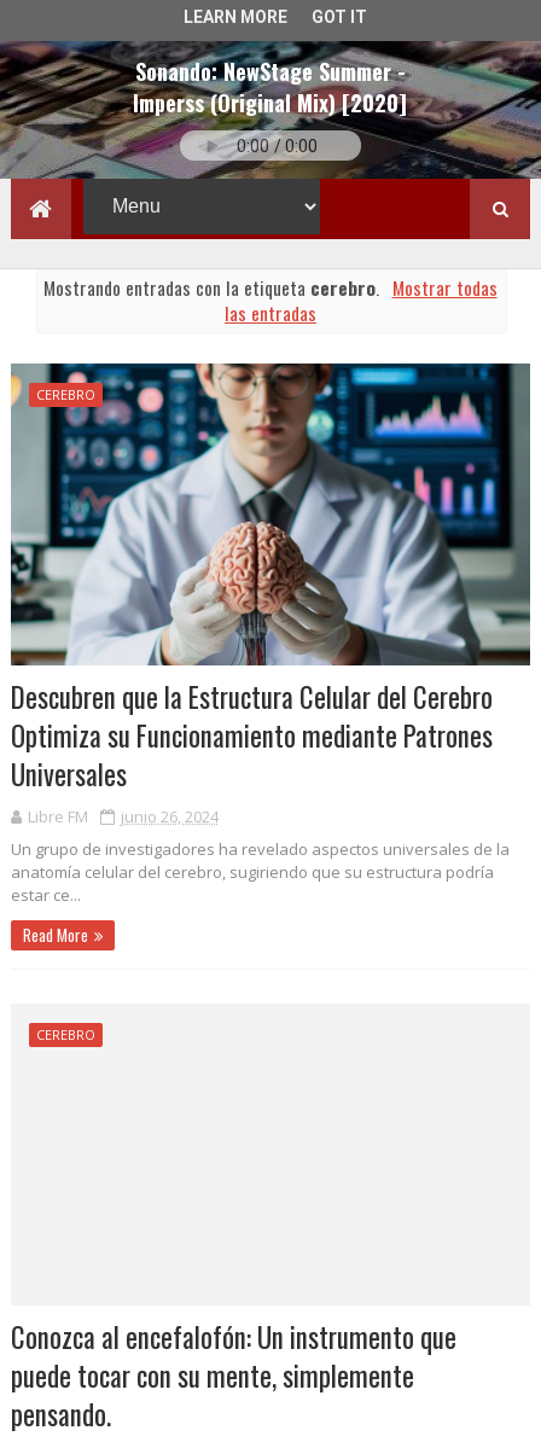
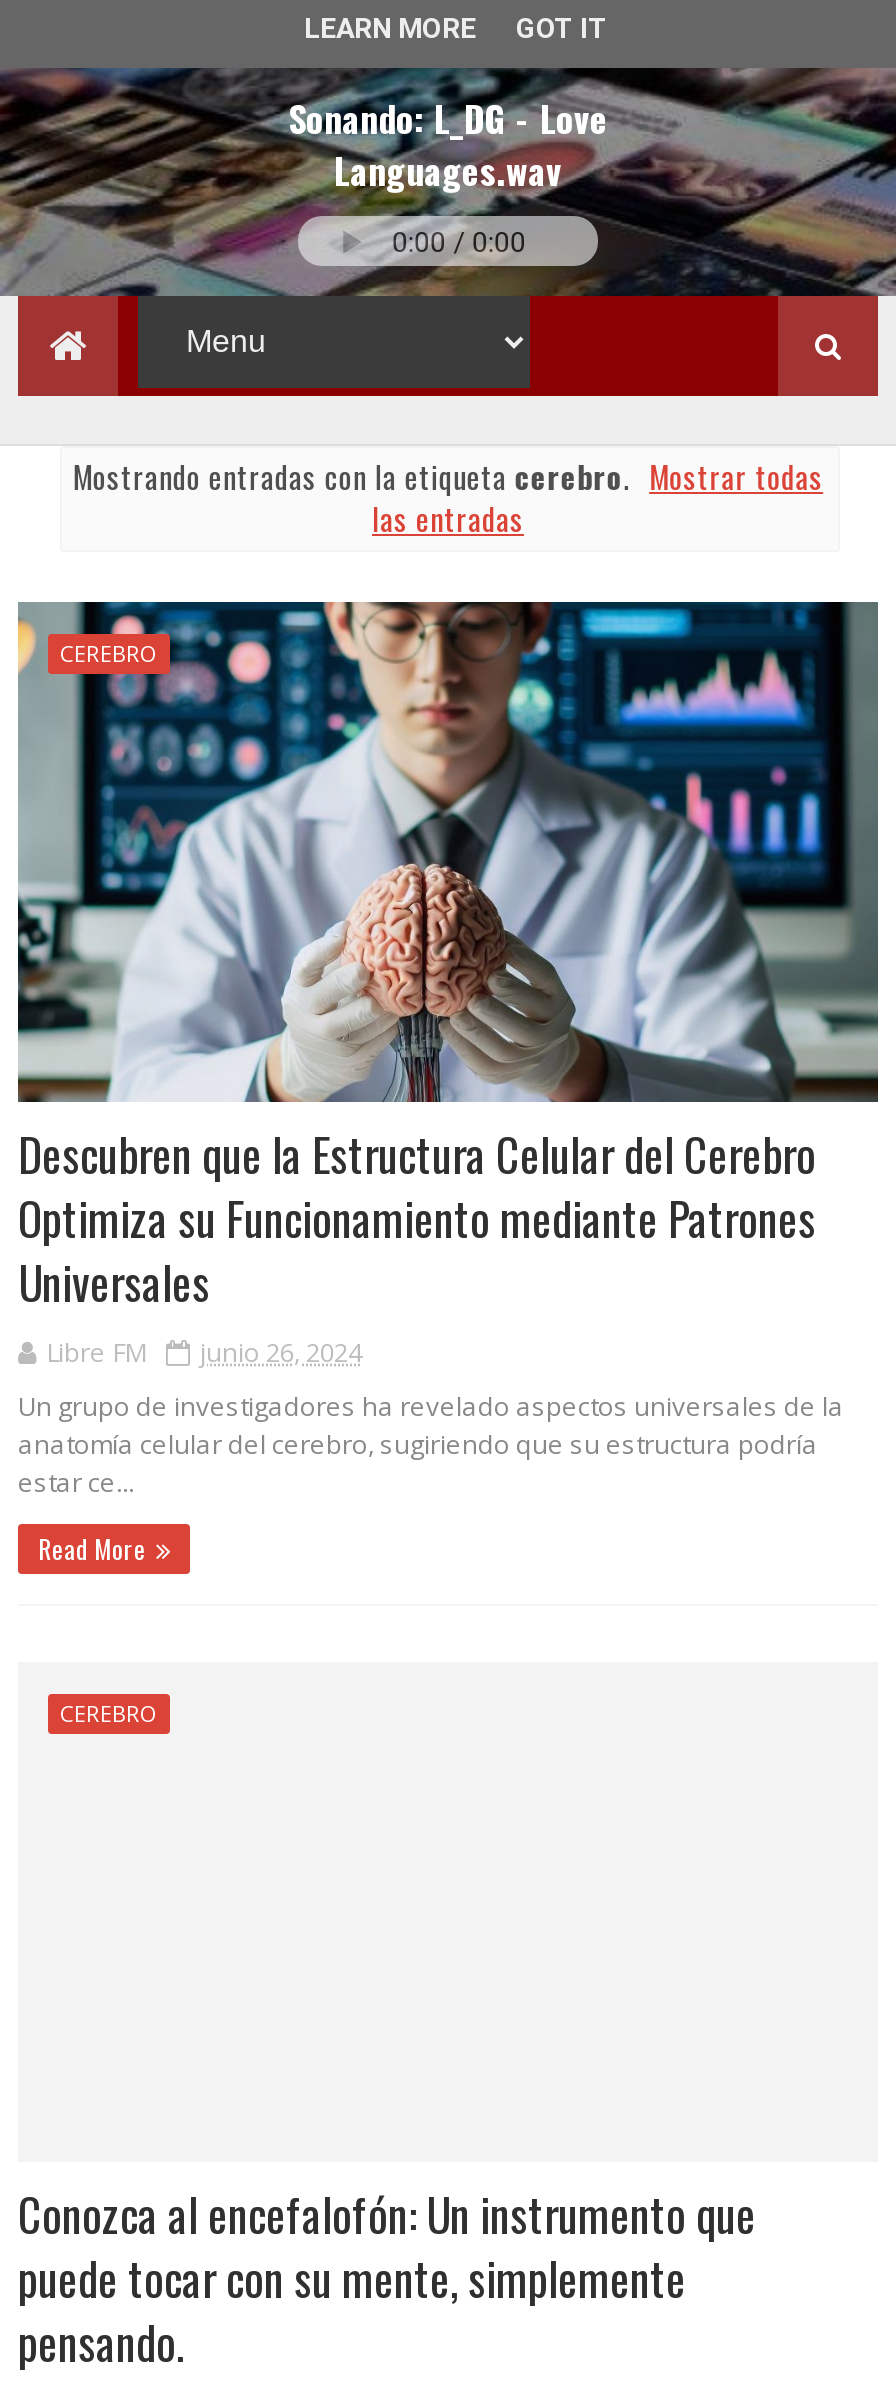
- Sonando: NewStage Summer -
- Imperss (Original Mix) [2020]
+ Sonando: L_DG - Love
+ Languages.wav
